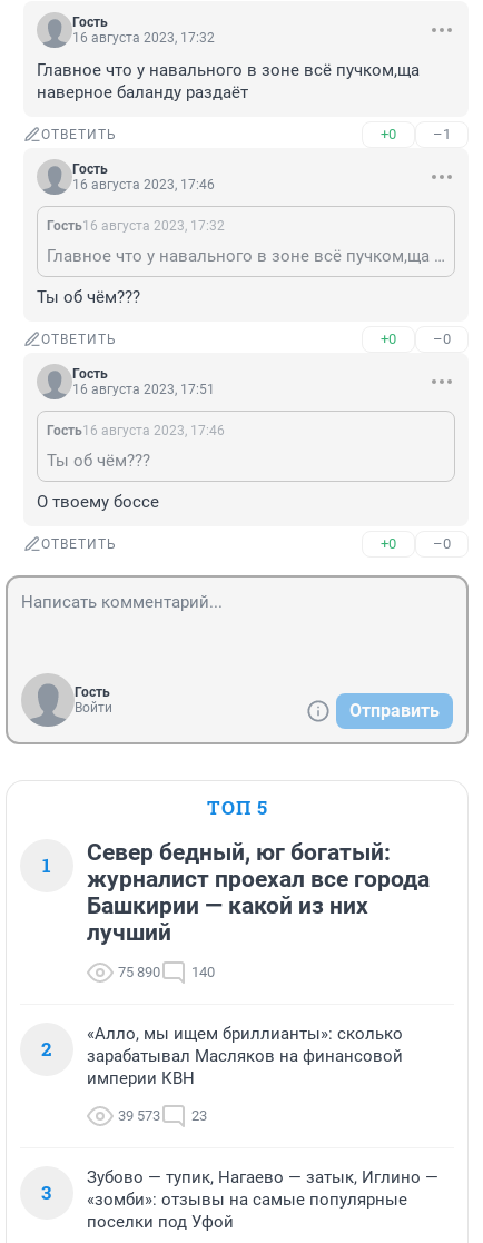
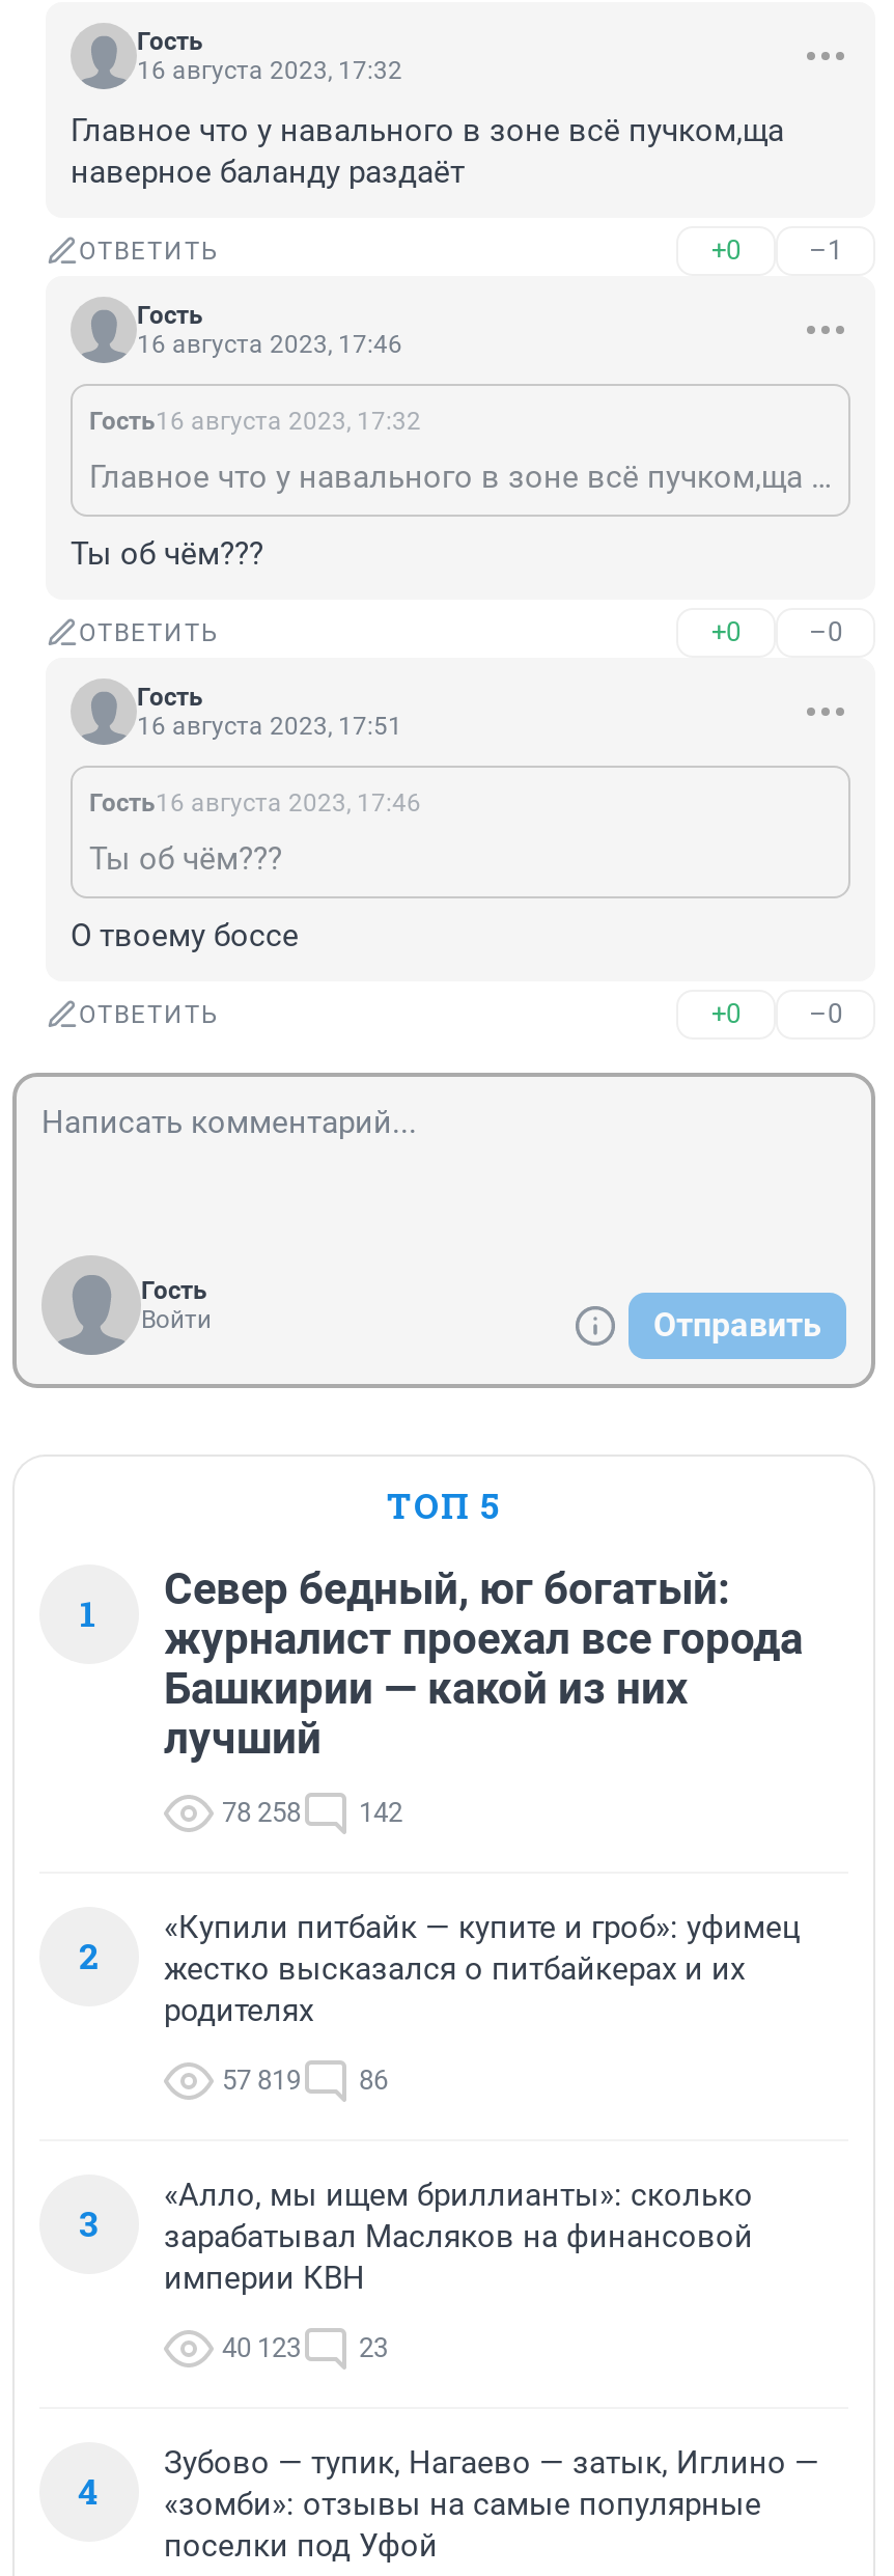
+ «Купили питбайк — купите и гроб»: уфимец
+ жестко высказался о питбайкерах и их
+ родителях
+ 57 819
+ 86
+ 3

- 75 890
+ 78 258

- 140
+ 142

- 39 573 23
+ 40 123 23

- 3 «зомби»: отзывы на самые популярные
+ 4 «зомби»: отзывы на самые популярные
